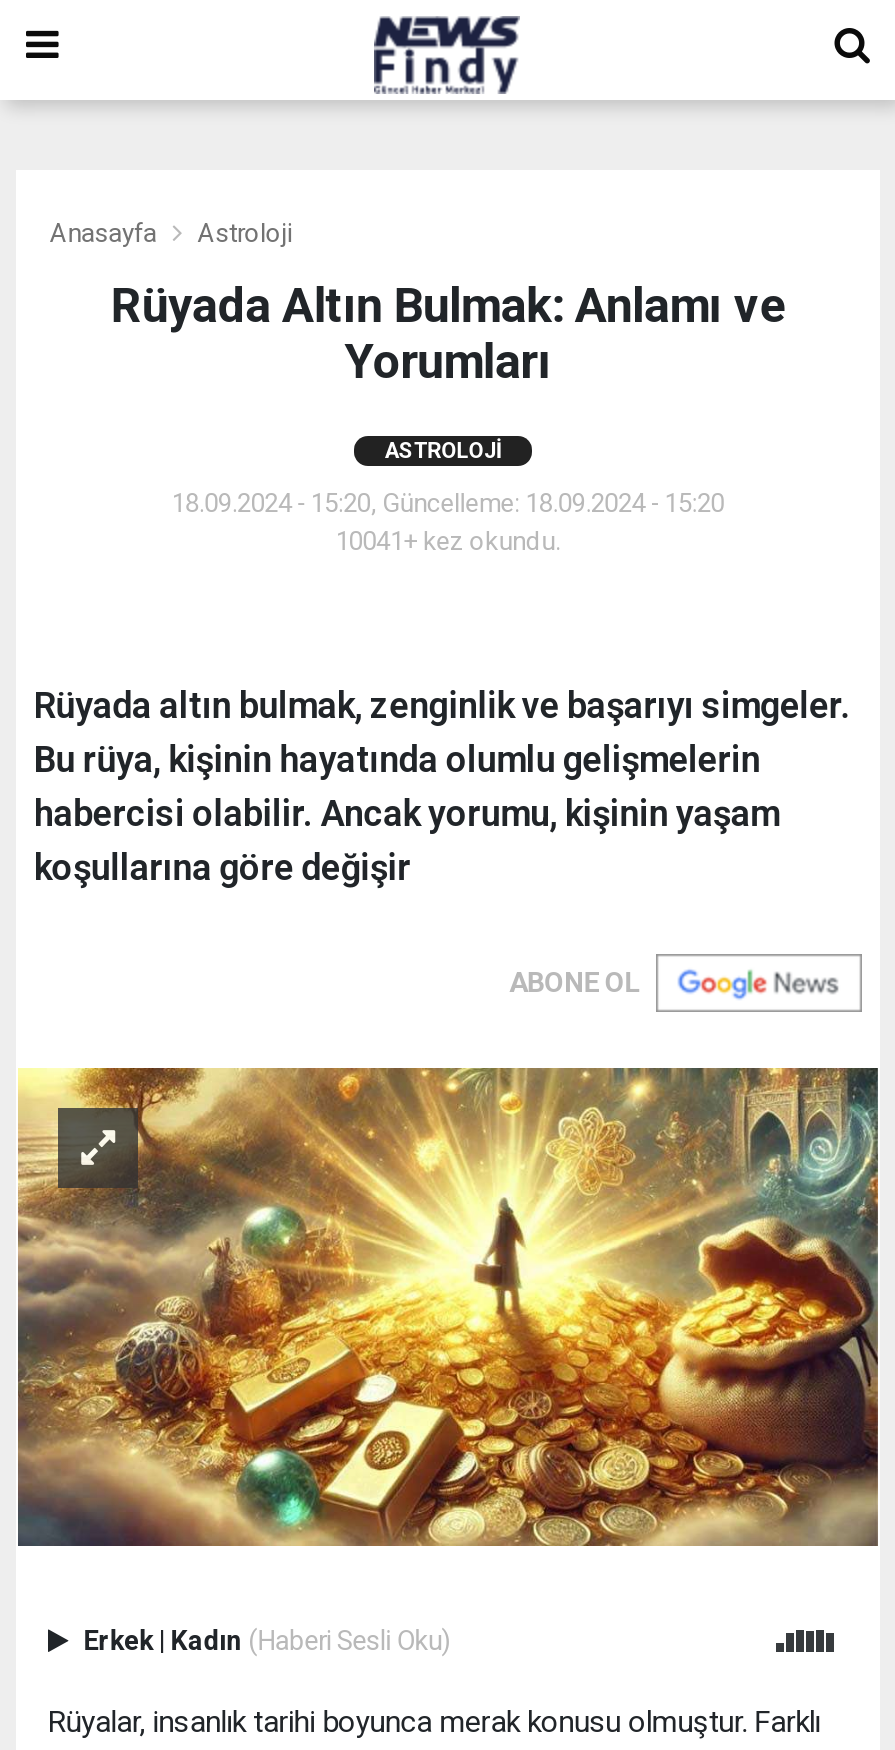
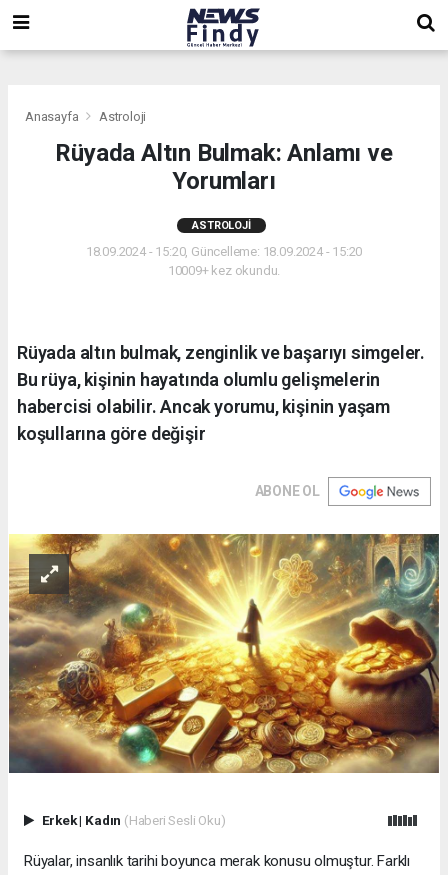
- 10041+ kez okundu.
+ 10009+ kez okundu.
